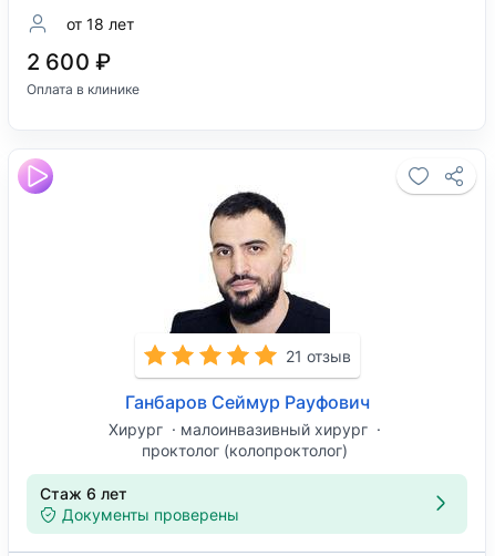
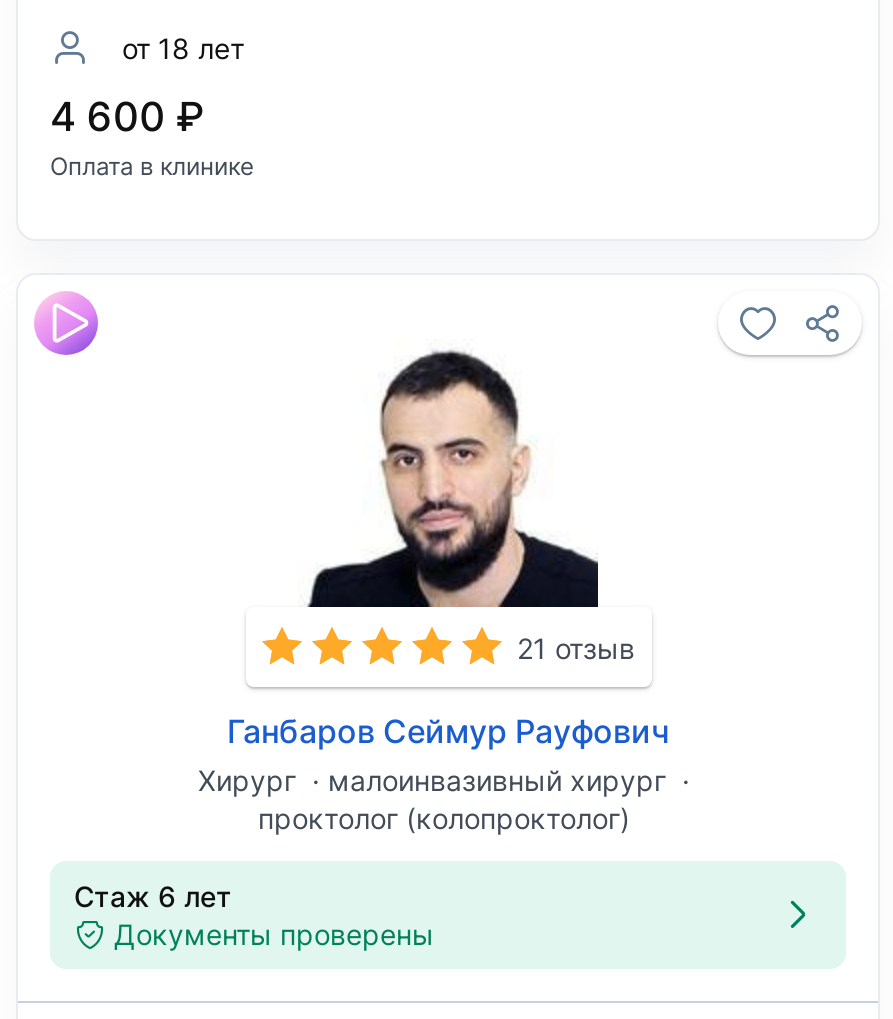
- 2 600 ₽
+ 4 600 ₽
